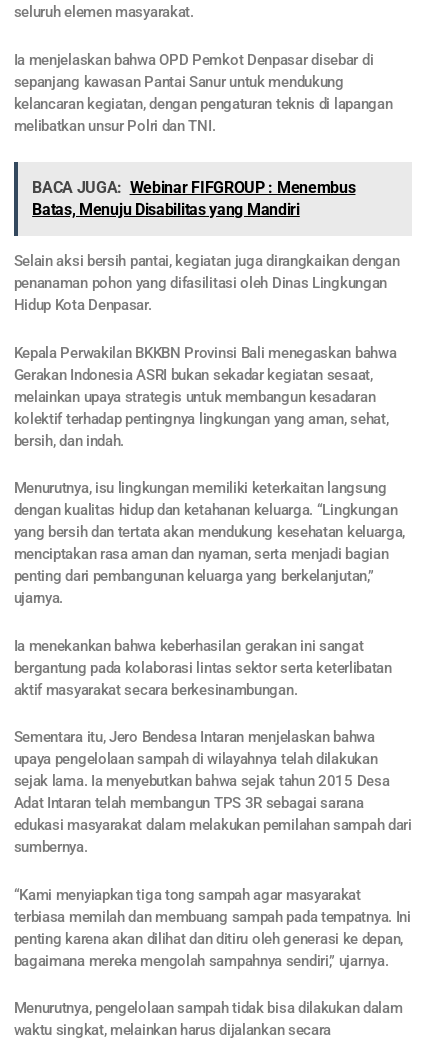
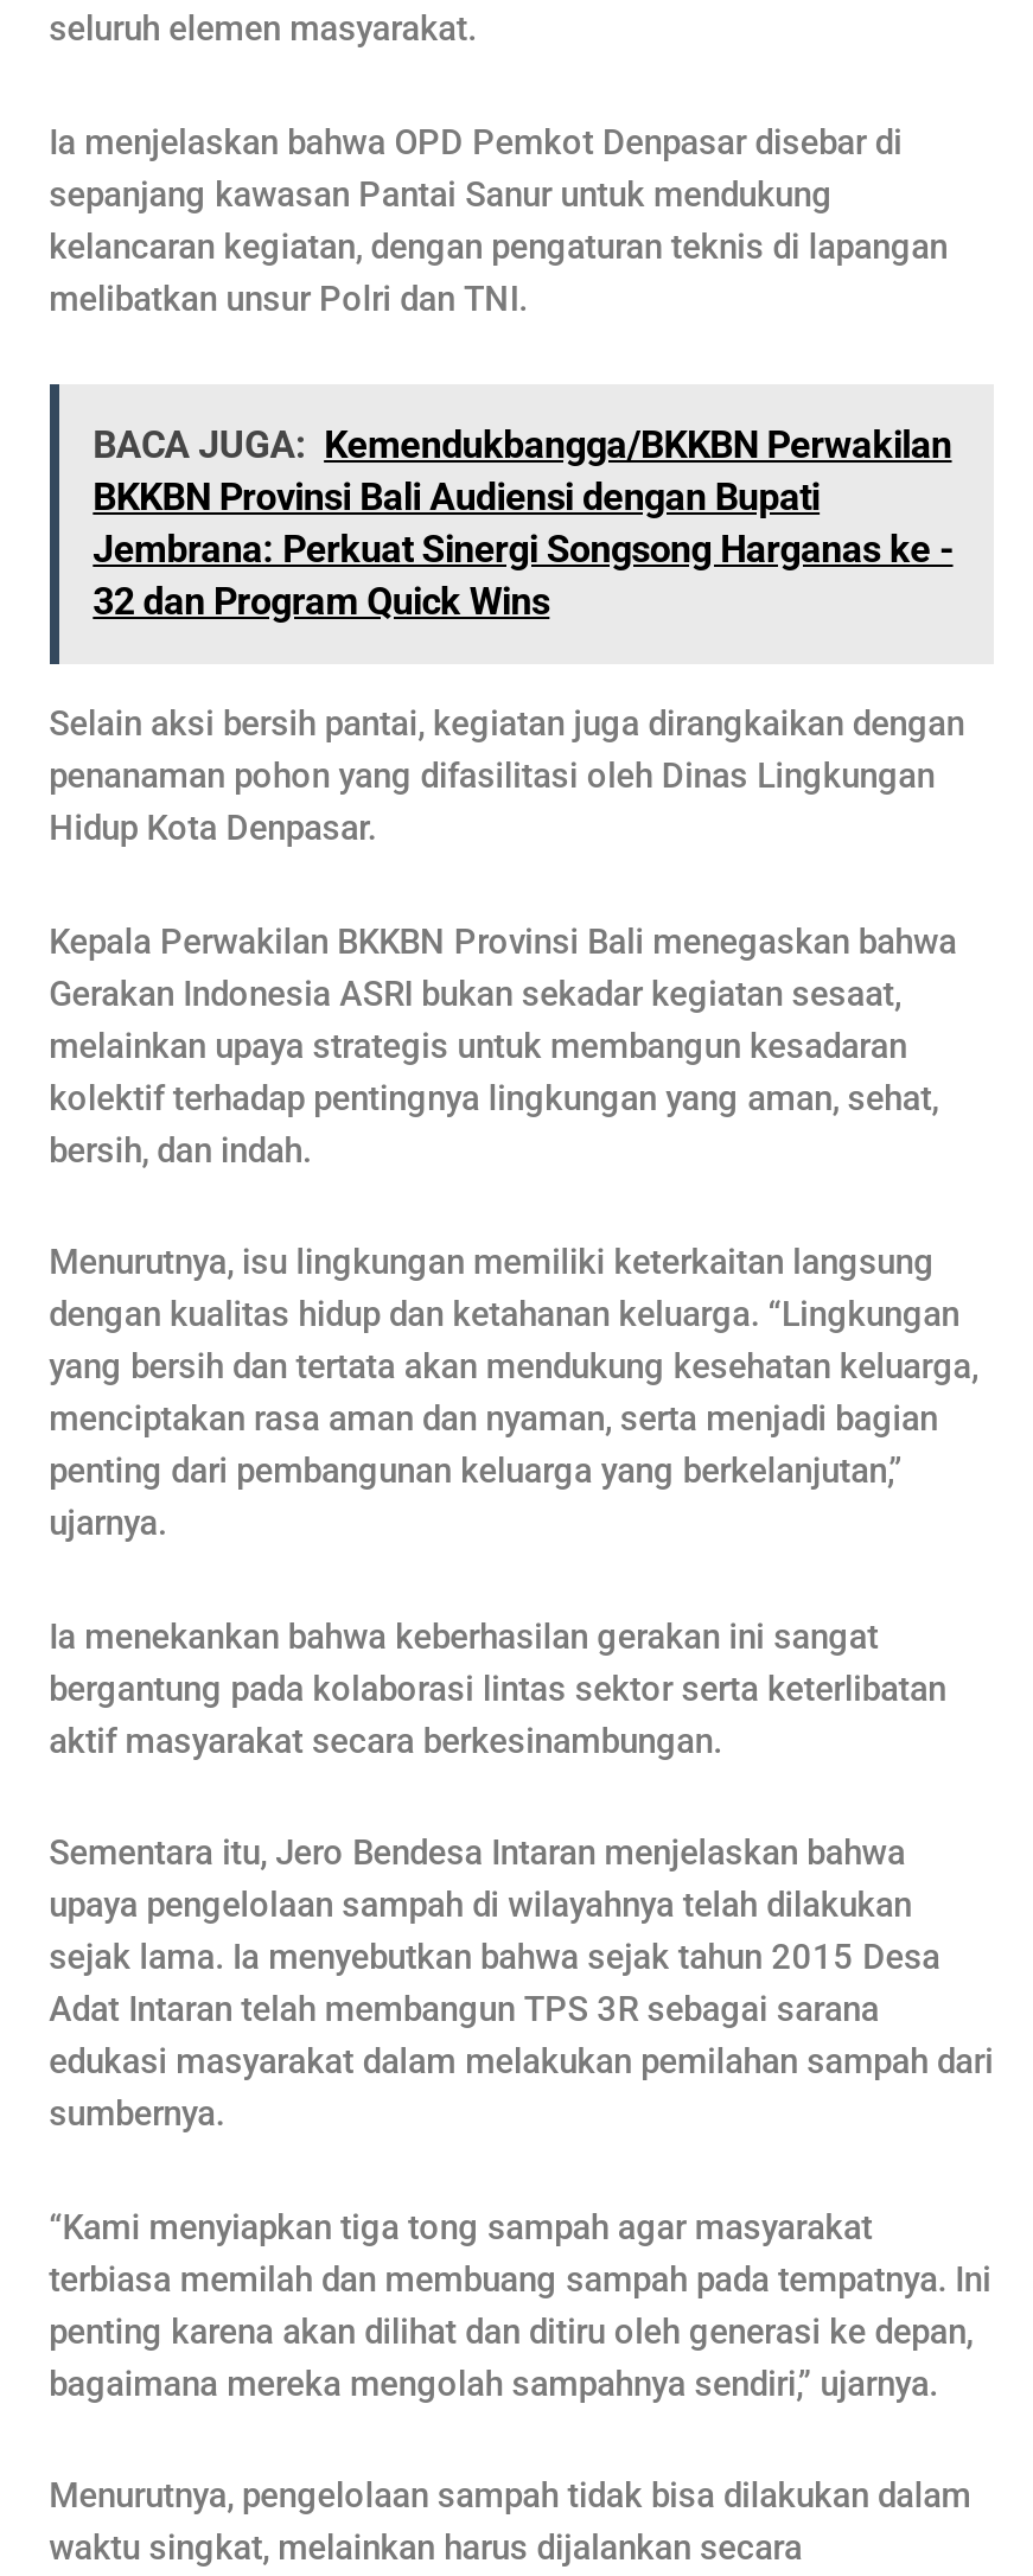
- BACA JUGA: Webinar FIFGROUP : Menembus
- Batas, Menuju Disabilitas yang Mandiri
+ BACA JUGA: Kemendukbangga/BKKBN Perwakilan
+ BKKBN Provinsi Bali Audiensi dengan Bupati
+ Jembrana: Perkuat Sinergi Songsong Harganas ke -
+ 32 dan Program Quick Wins
